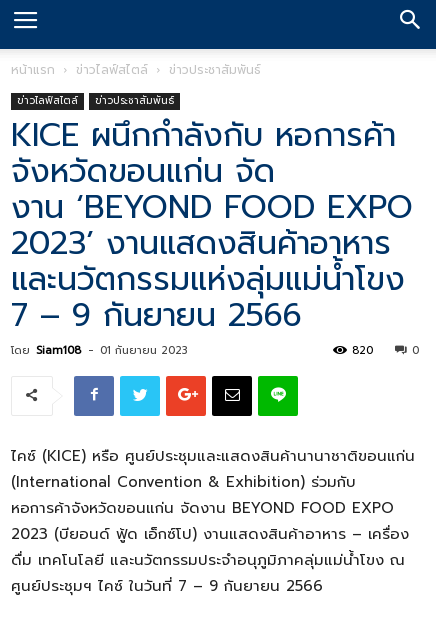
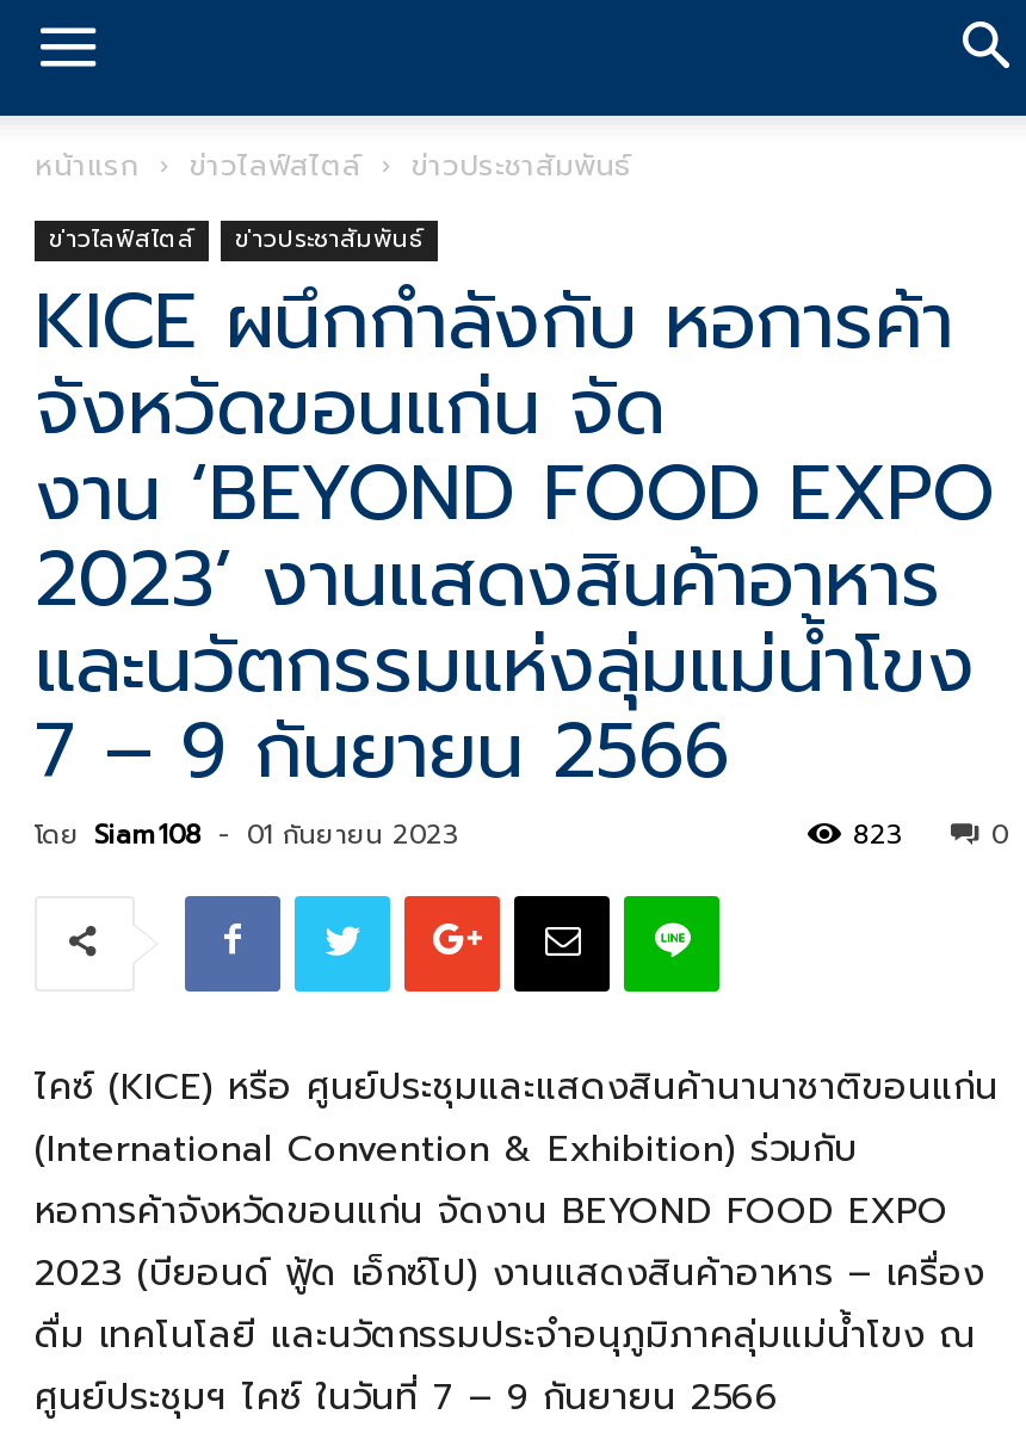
- 820
+ 823
